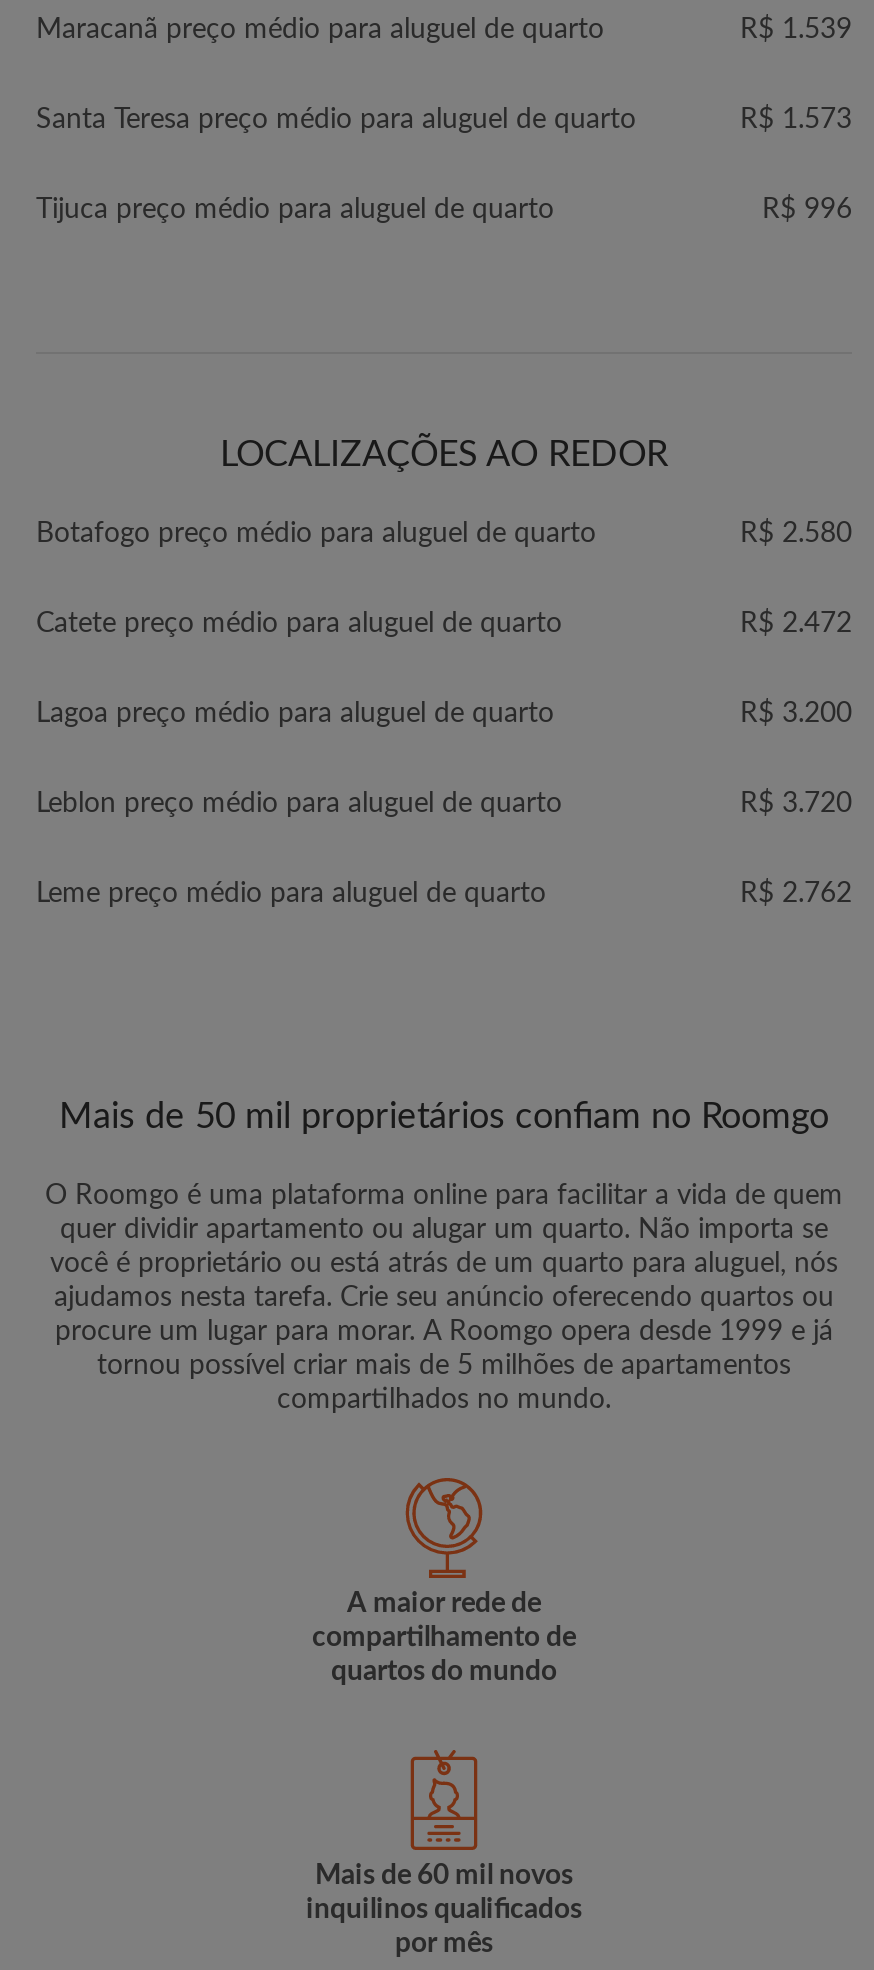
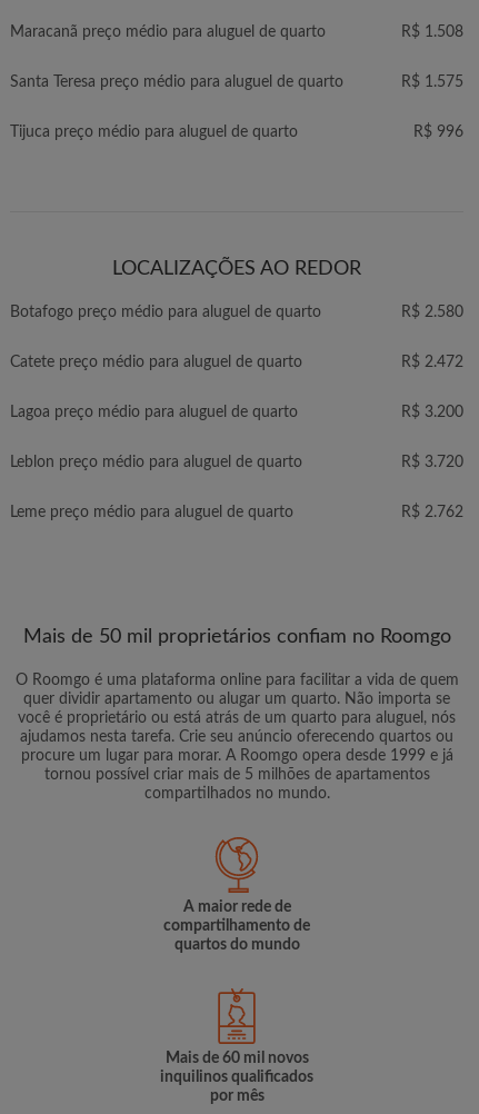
- R$ 1.539
+ R$ 1.508

- R$ 1.573
+ R$ 1.575
